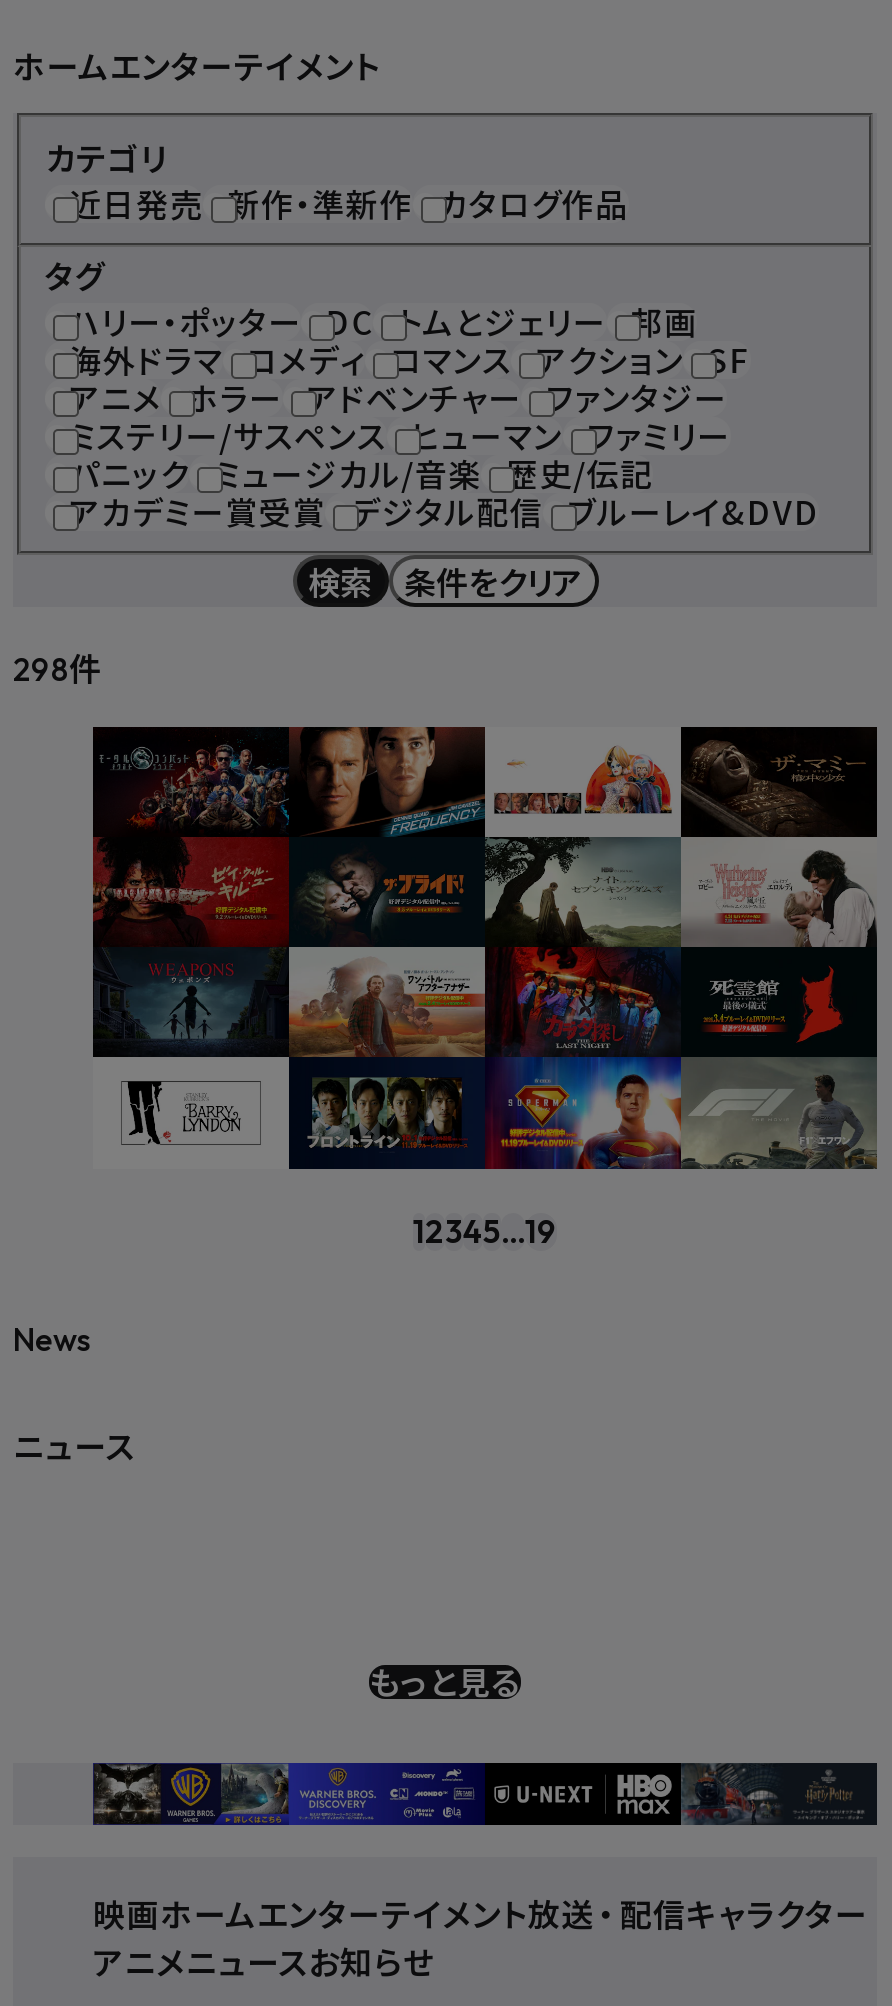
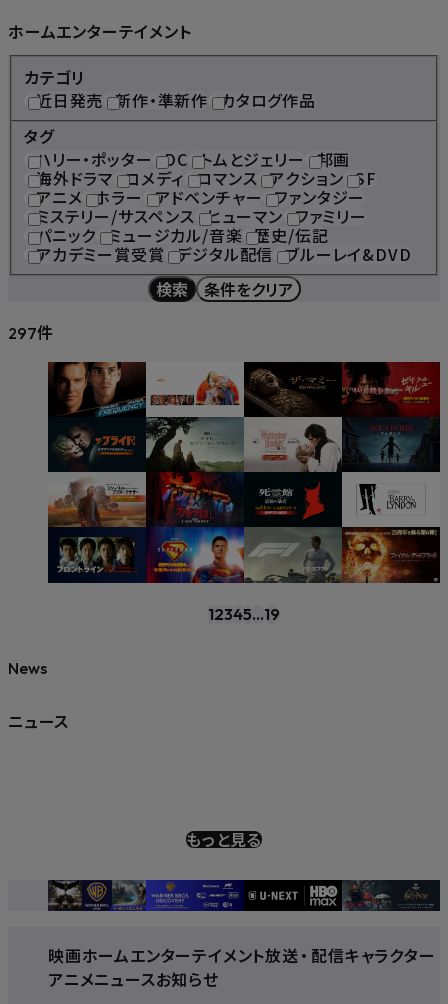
- 298件
+ 297件

- [image]
+ [image]
